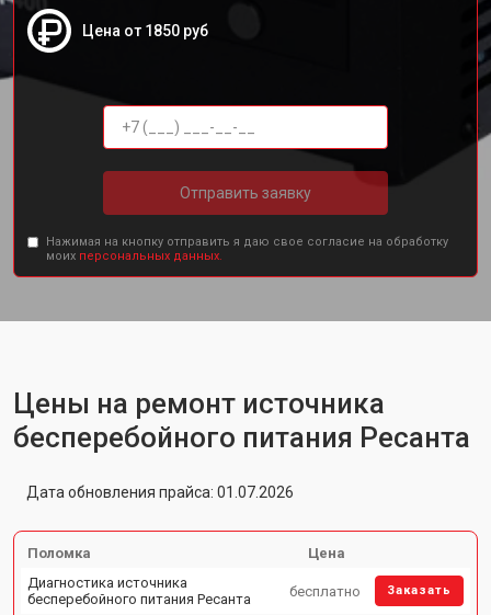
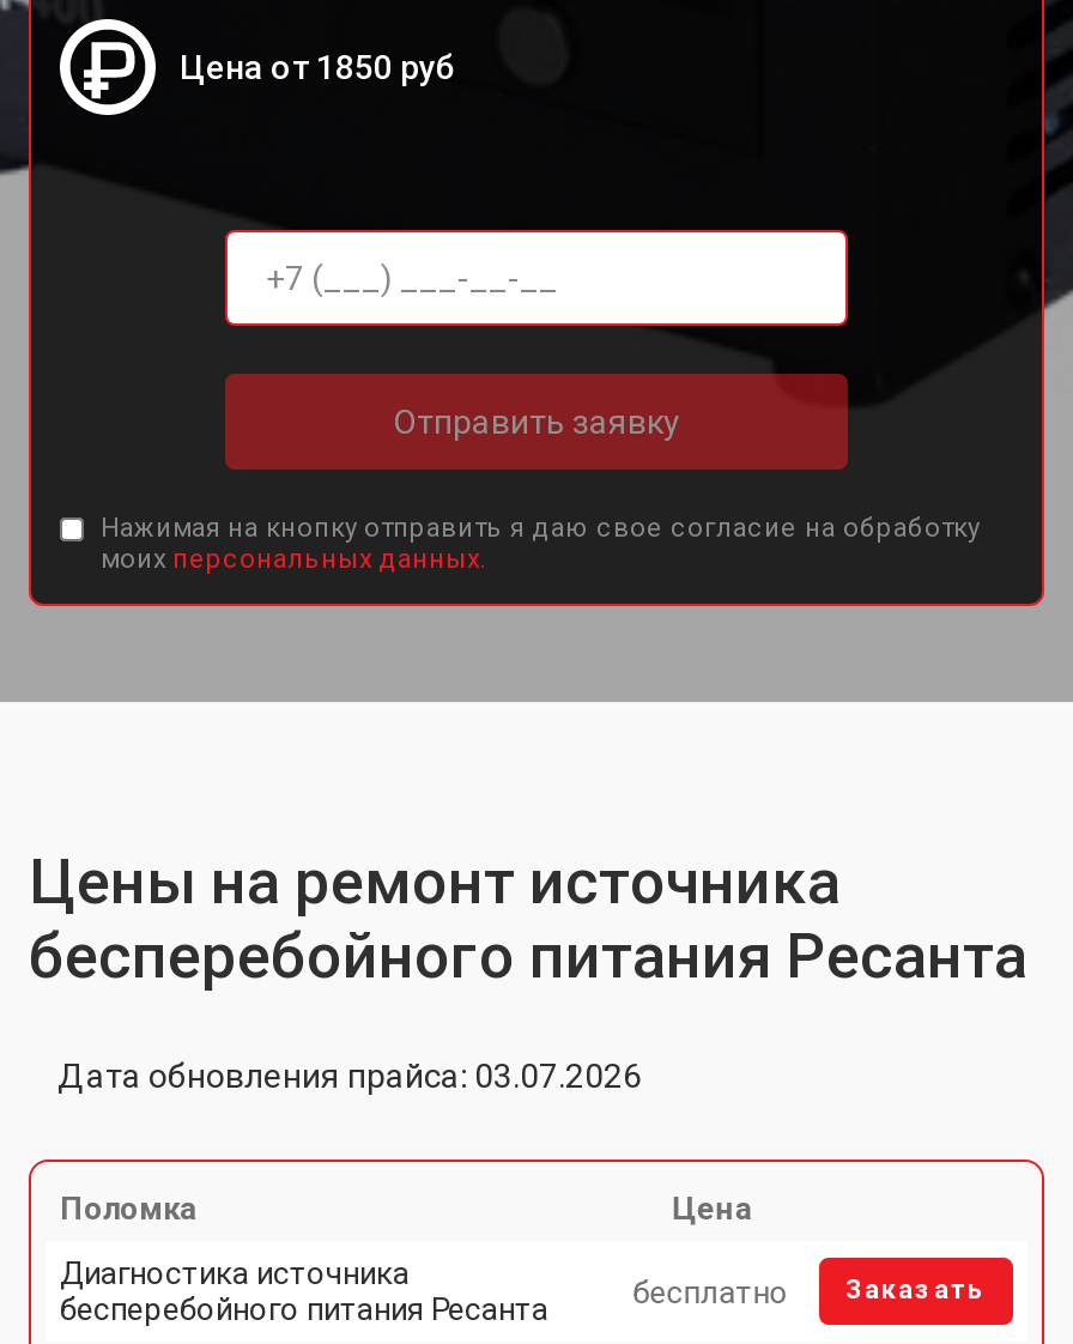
- Дата обновления прайса: 01.07.2026
+ Дата обновления прайса: 03.07.2026
